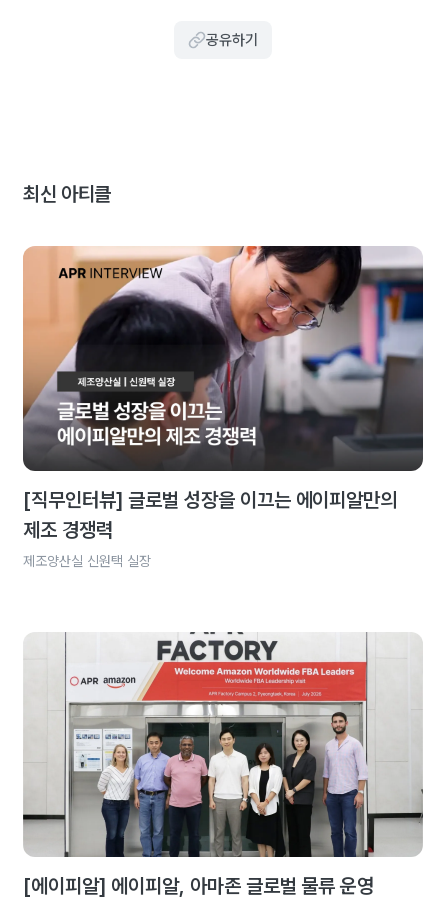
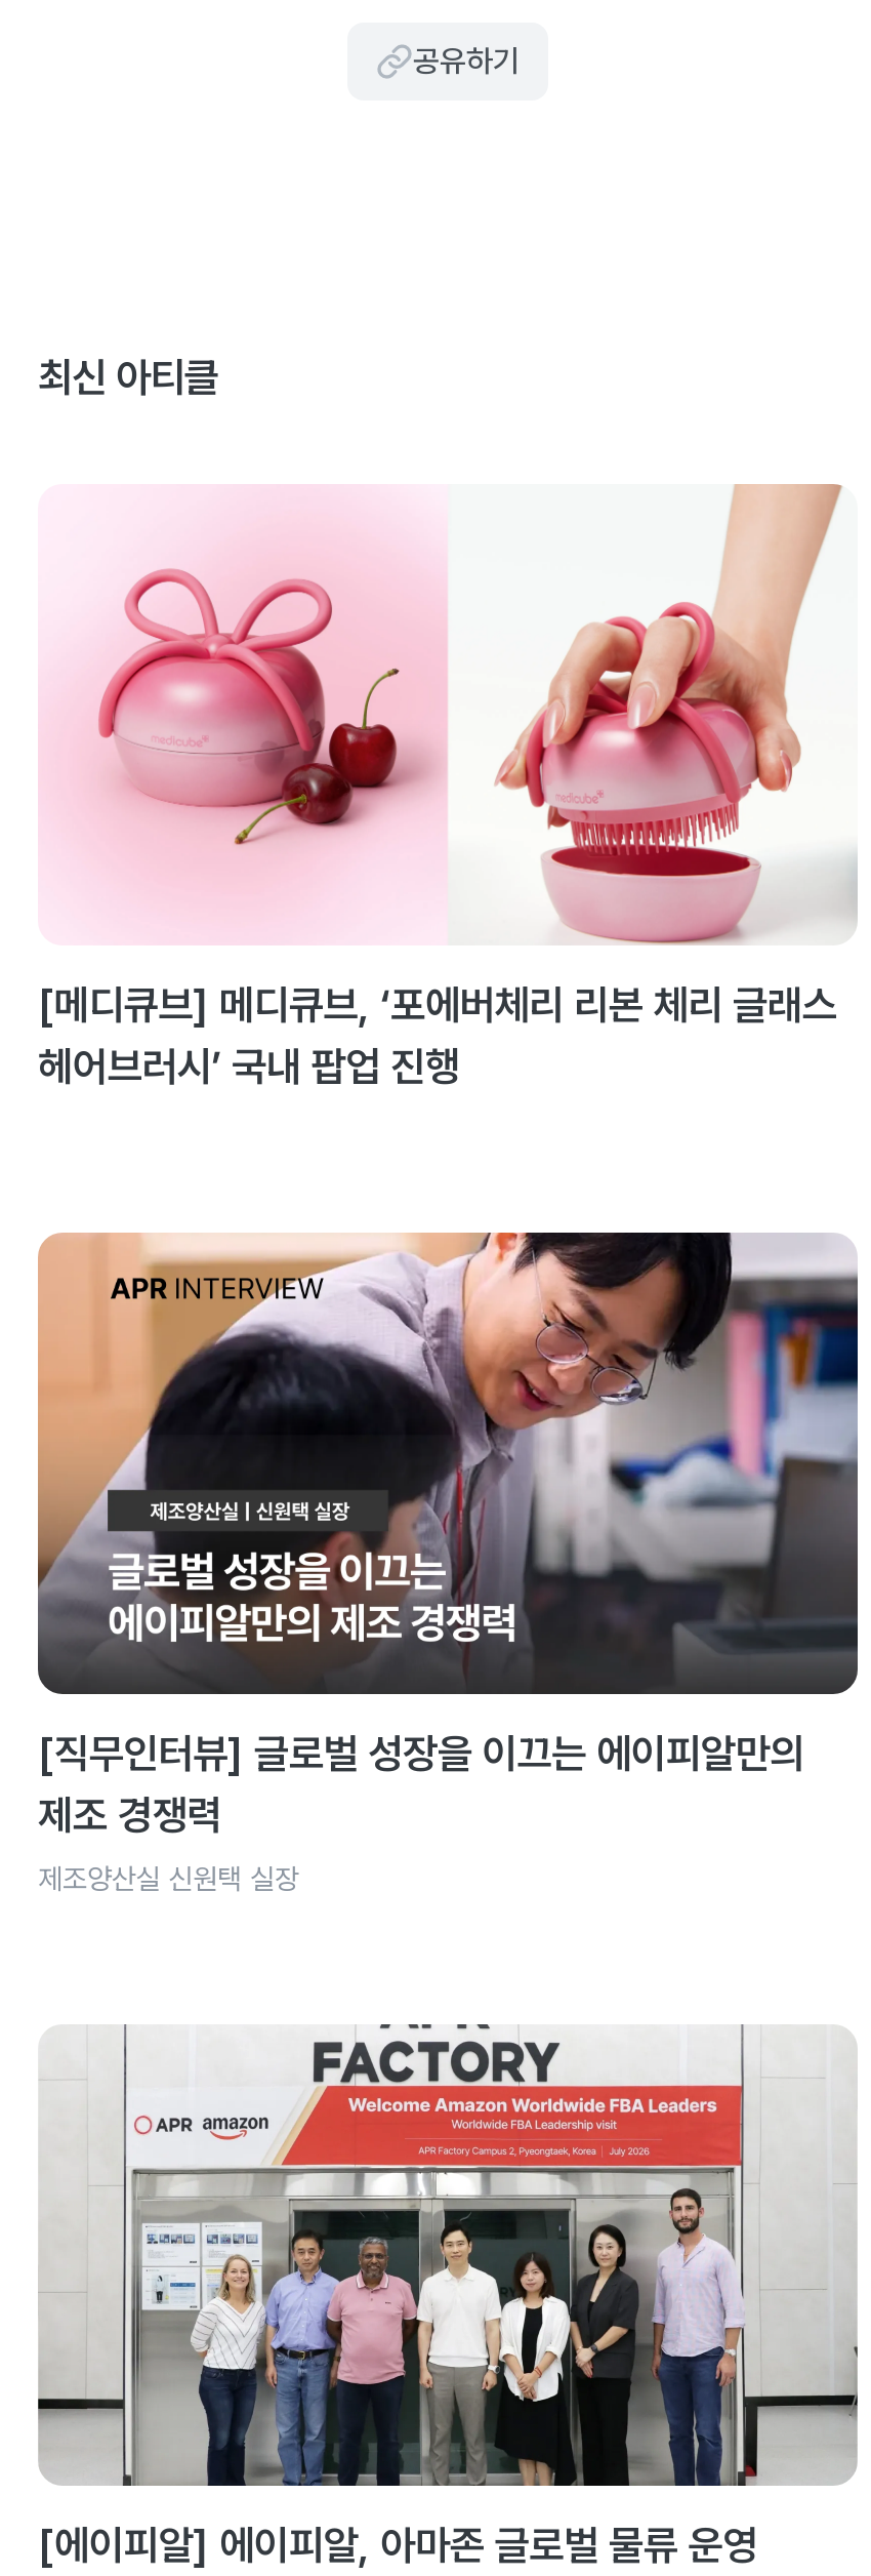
+ [image]
+ [메디큐브] 메디큐브, ‘포에버체리 리본 체리 글래스
+ 헤어브러시’ 국내 팝업 진행

+ [image]
